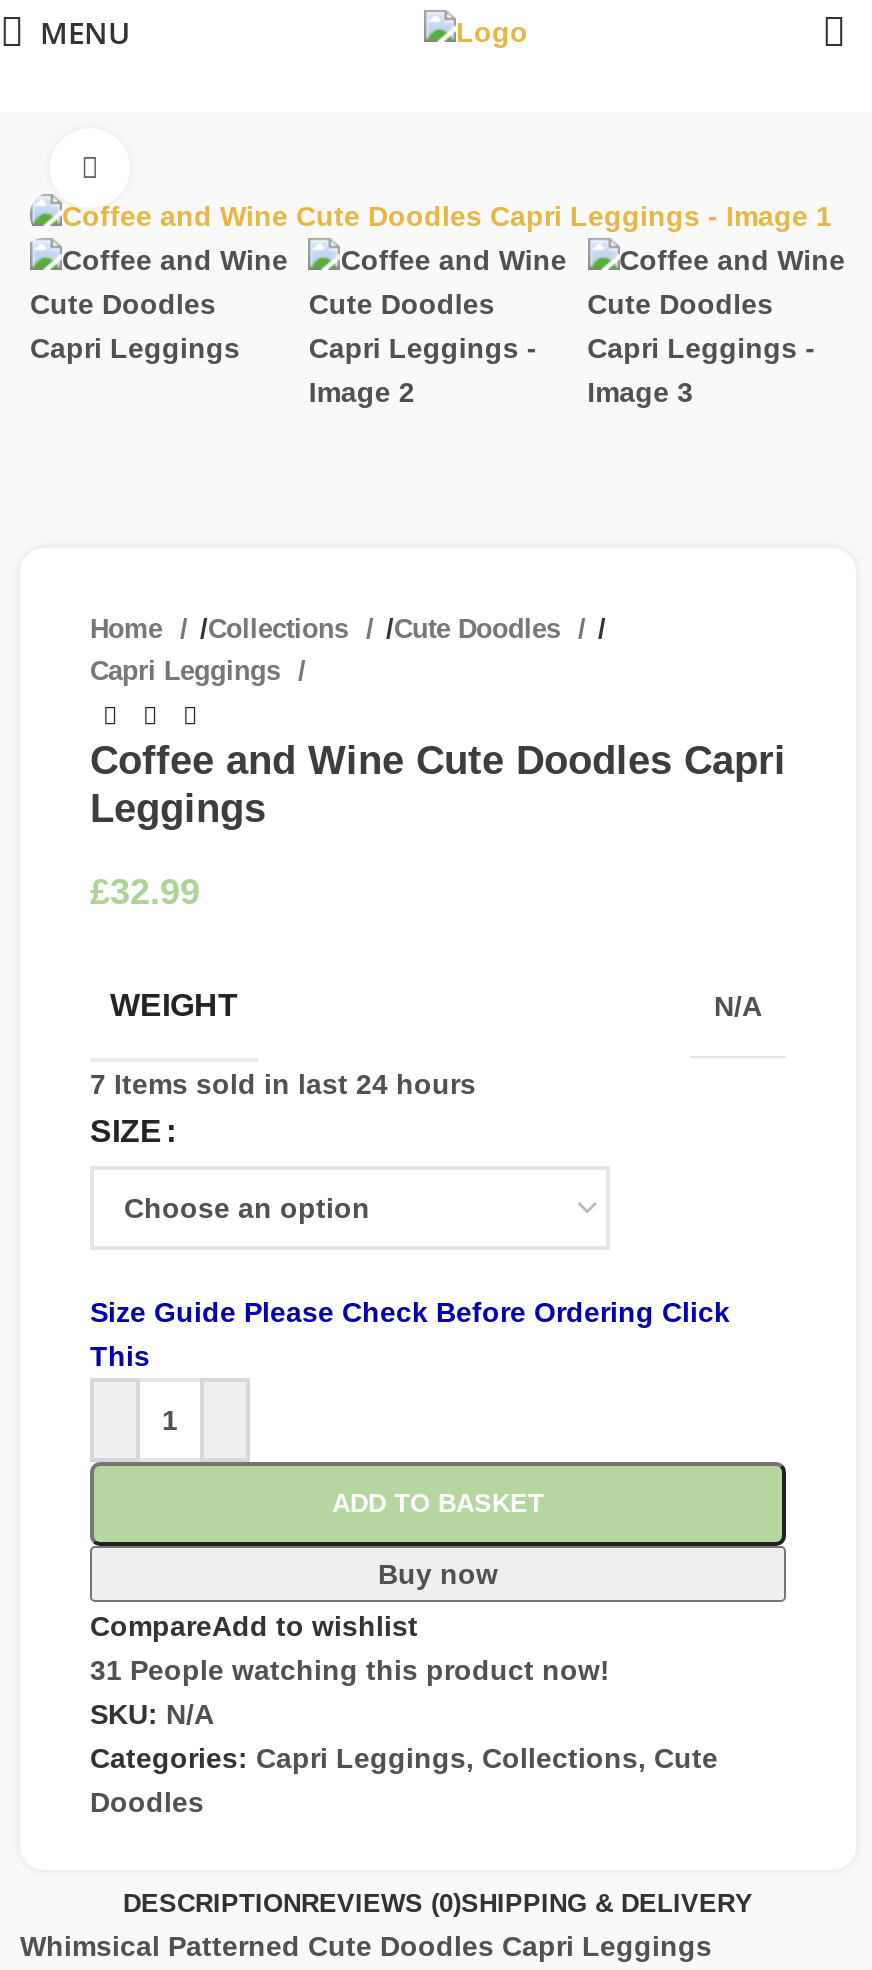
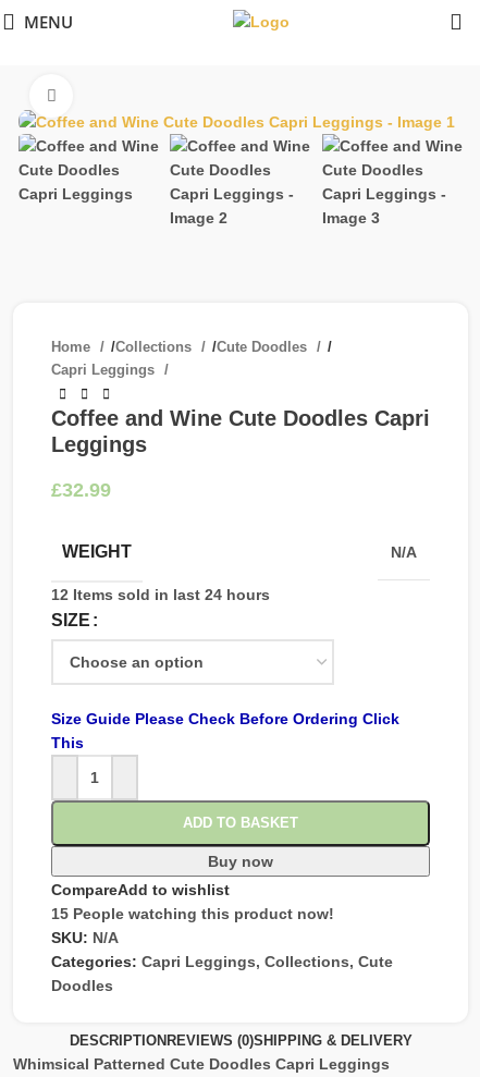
- 7 Items sold in last 24 hours
+ 12 Items sold in last 24 hours

- 31 People watching this product now!
+ 15 People watching this product now!
